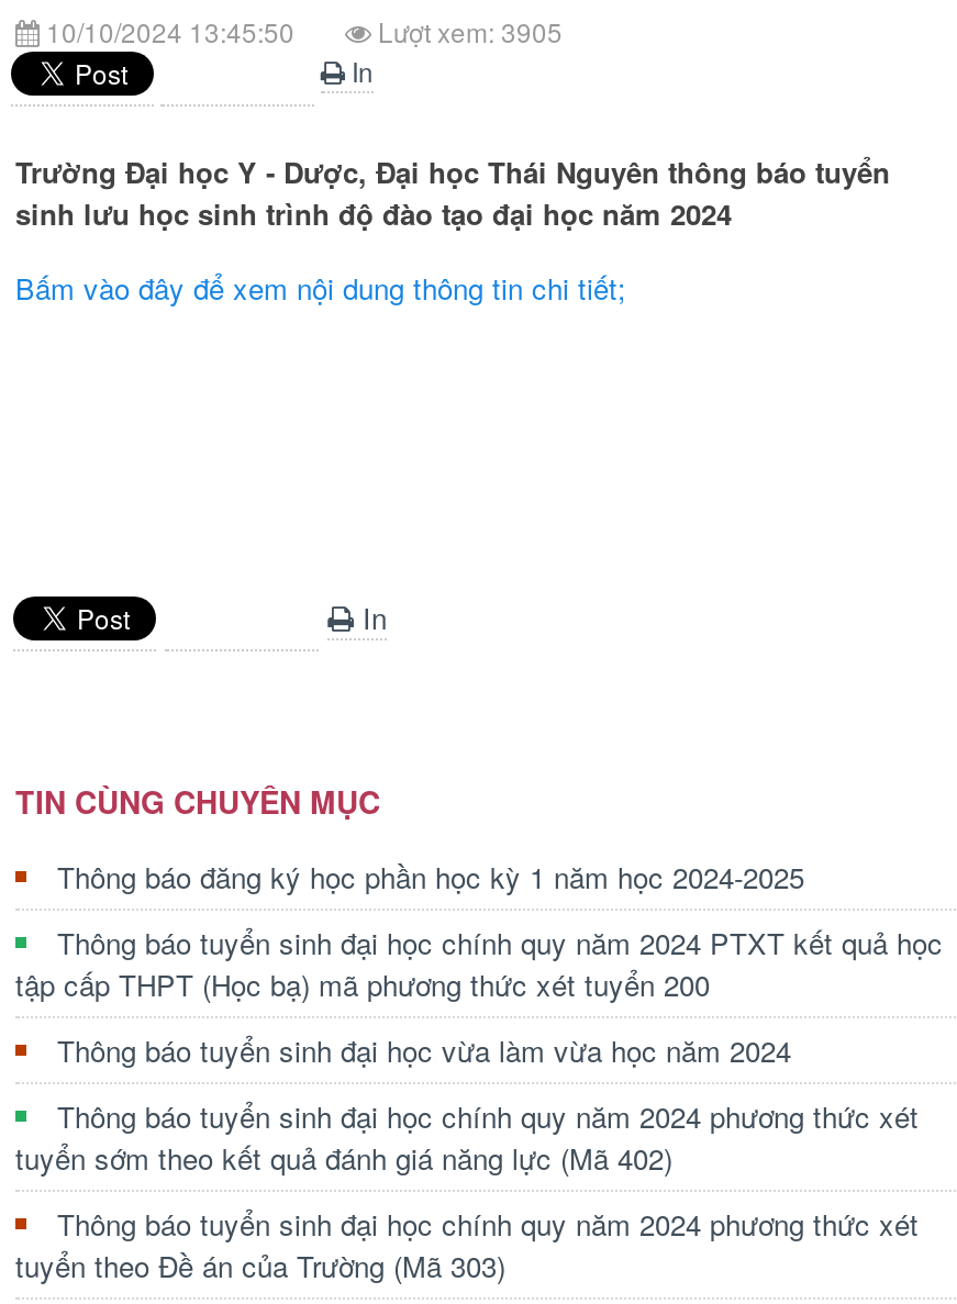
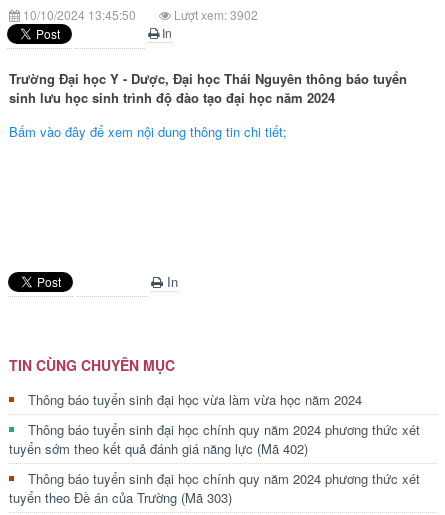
- Lượt xem: 3905
+ Lượt xem: 3902

- Thông báo đăng ký học phần học kỳ 1 năm học 2024-2025
- Thông báo tuyển sinh đại học chính quy năm 2024 PTXT kết quả học
- tập cấp THPT (Học bạ) mã phương thức xét tuyển 200
